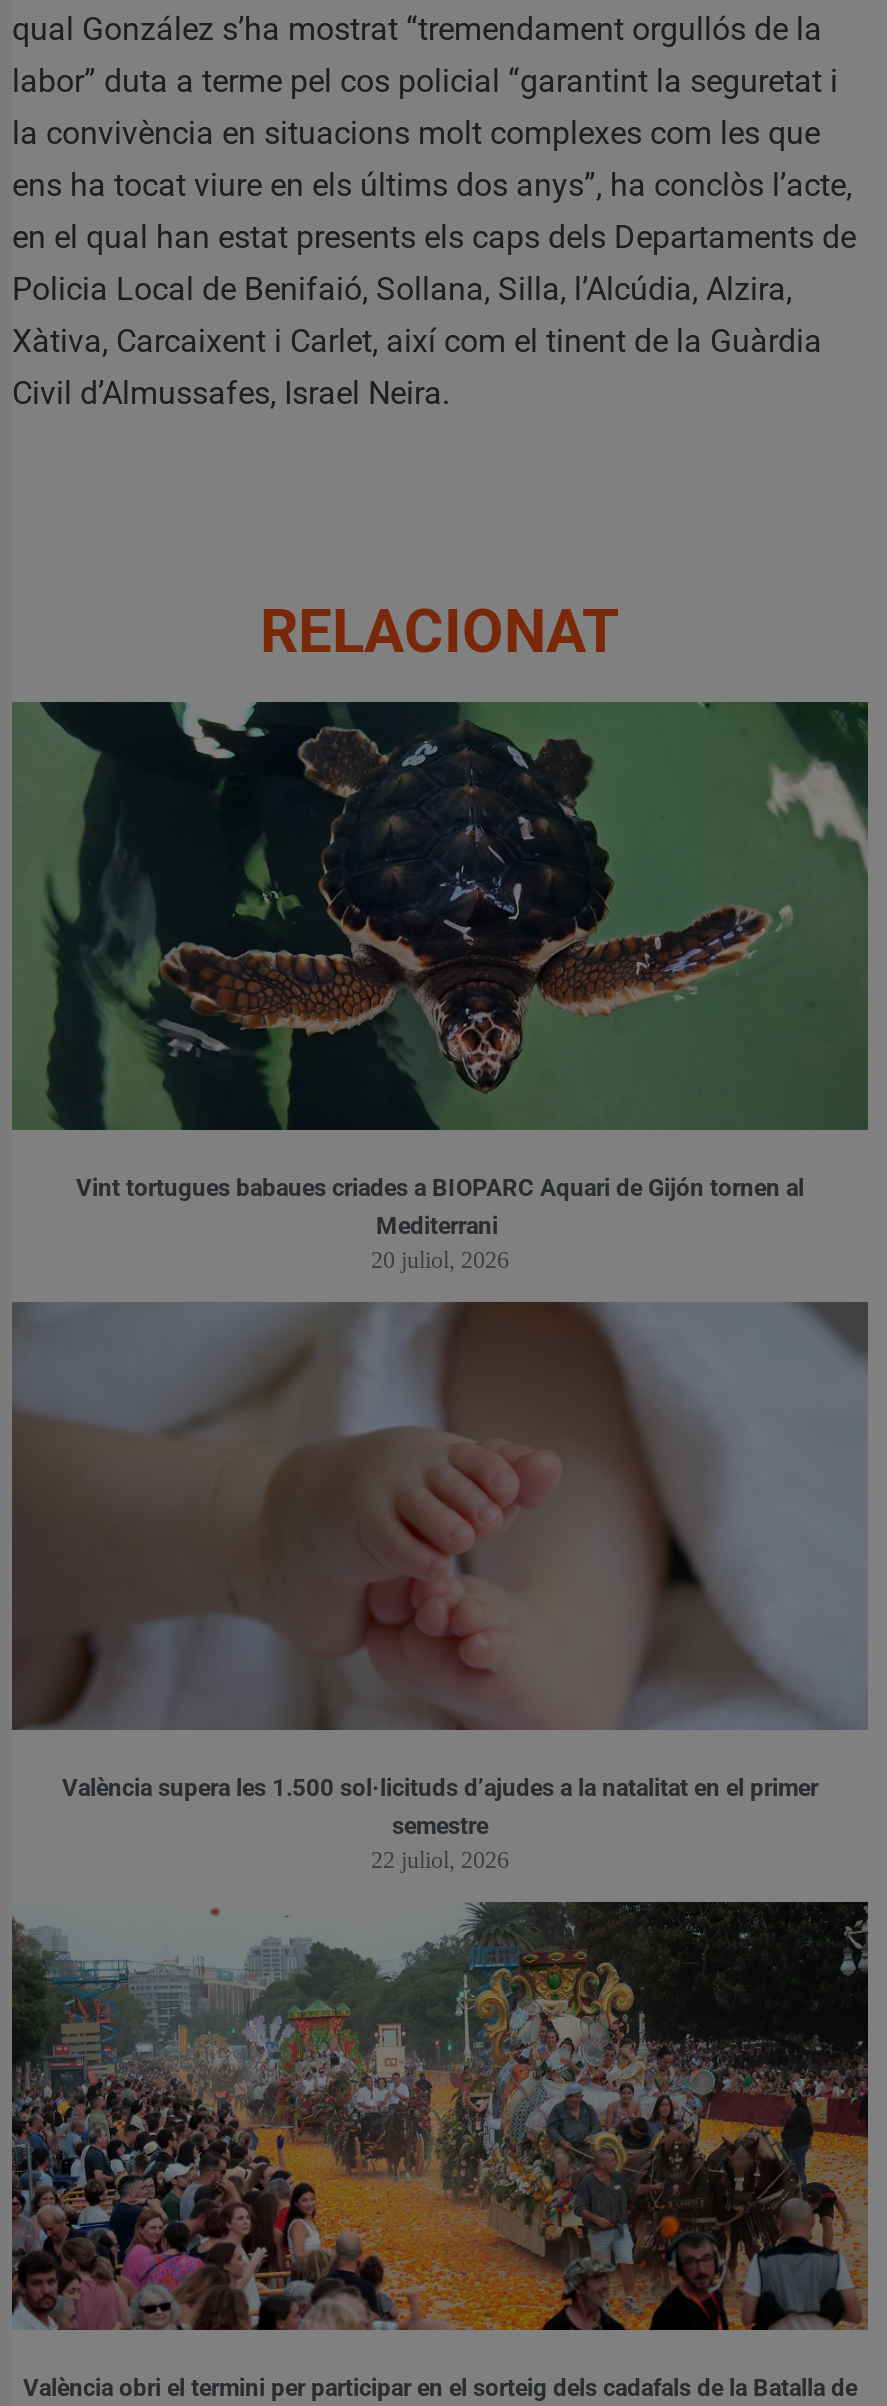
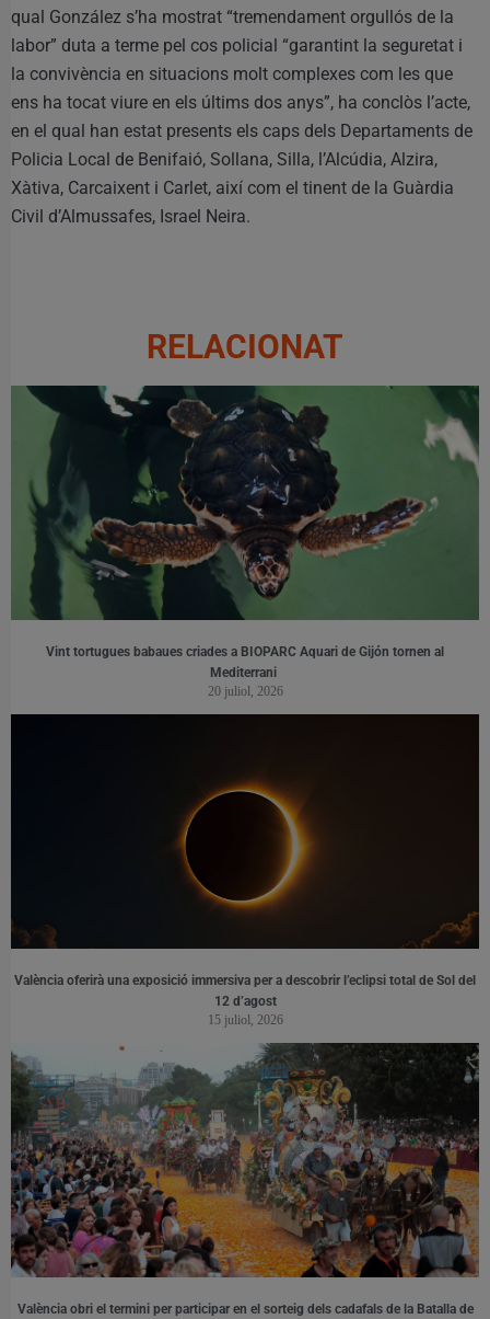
- [image]
- València supera les 1.500 sol·licituds d’ajudes a la natalitat en el primer
- semestre
- 22 juliol, 2026
+ [image]
+ València oferirà una exposició immersiva per a descobrir l’eclipsi total de Sol del
+ 12 d’agost
+ 15 juliol, 2026
